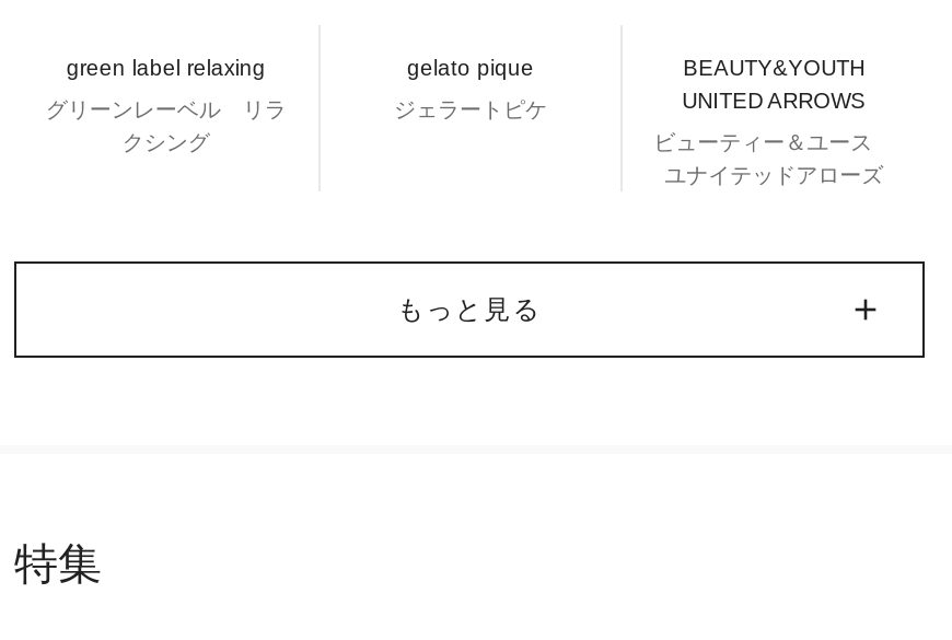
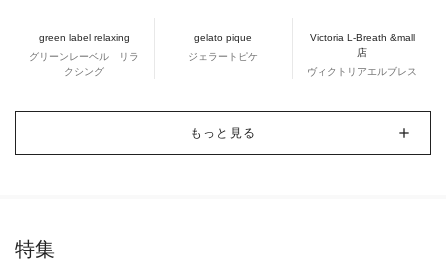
- BEAUTY&YOUTH
- UNITED ARROWS
+ Victoria L-Breath &mall
+ 店

- ビューティー＆ユース
- ユナイテッドアローズ
+ ヴィクトリアエルブレス
